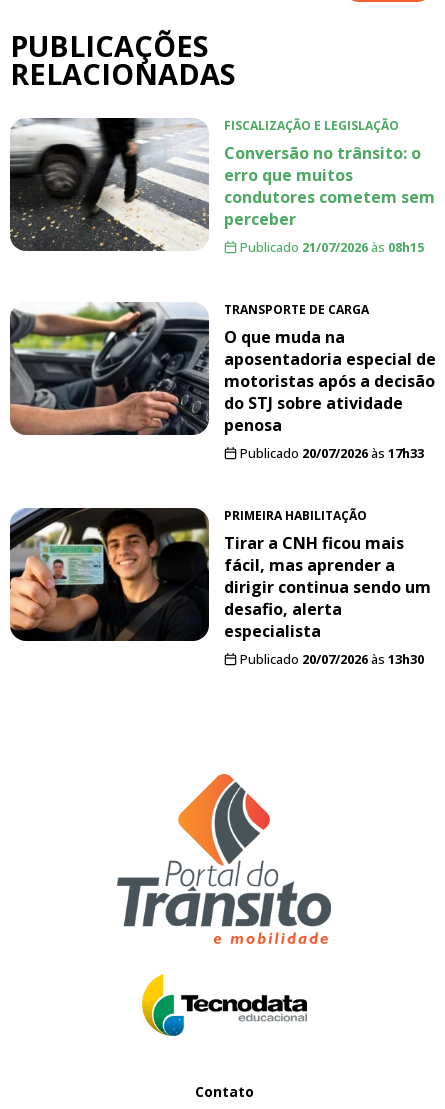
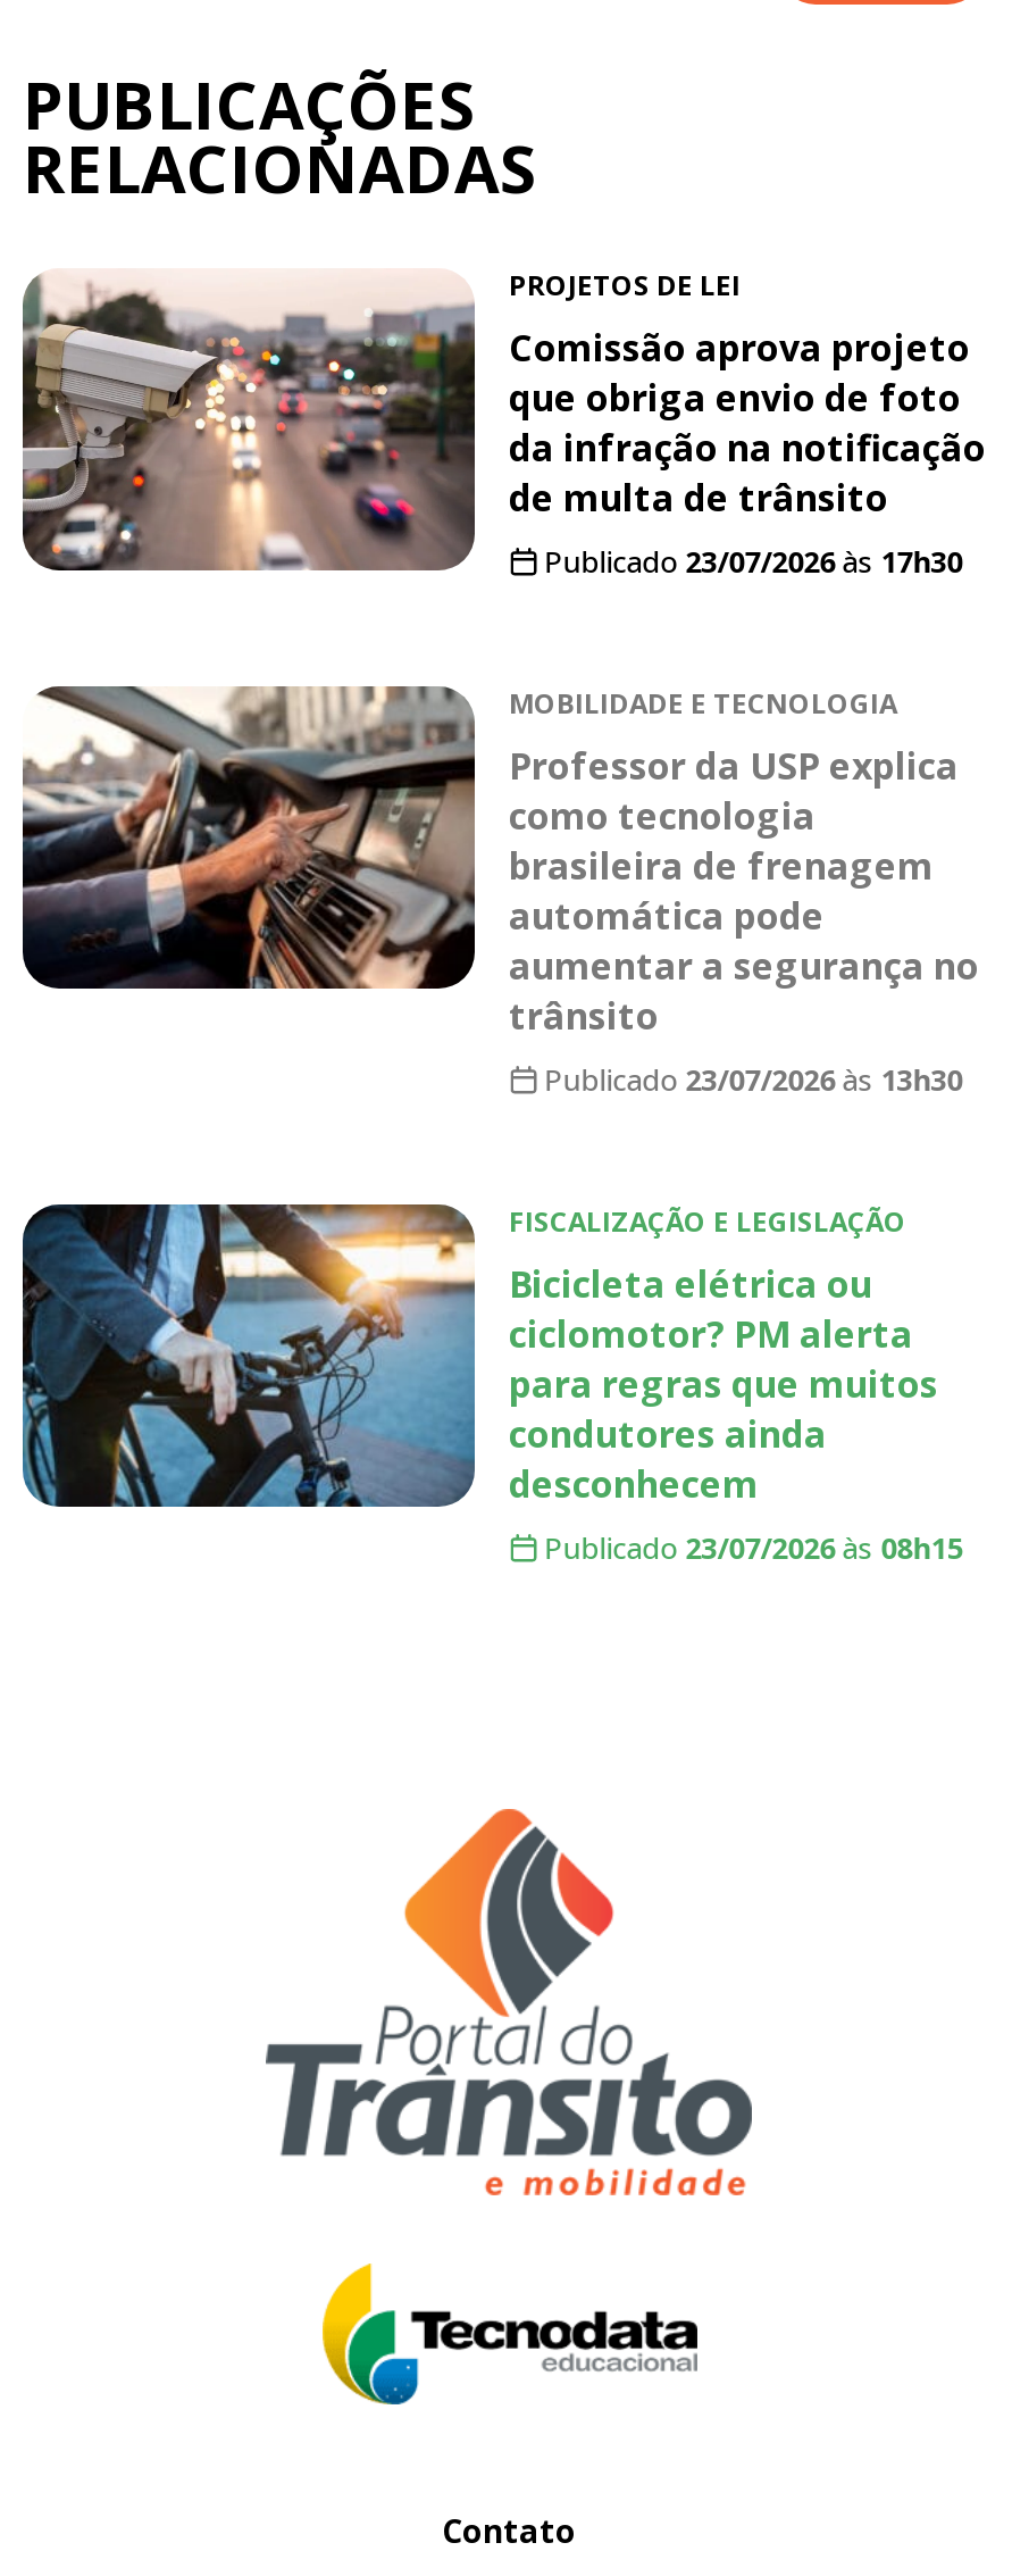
+ PROJETOS DE LEI
+ Comissão aprova projeto
+ que obriga envio de foto
+ da infração na notificação
+ de multa de trânsito
+ Publicado 23/07/2026às 17h30
+ MOBILIDADE E TECNOLOGIA
+ Professor da USP explica
+ como tecnologia
+ brasileira de frenagem
+ automática pode
+ aumentar a segurança no
+ trânsito
+ Publicado 23/07/2026às 13h30

- [image]
+ [image]

moved down: FISCALIZAÇÃO E LEGISLAÇÃO

- [image]
- Conversão no trânsito: o
- erro que muitos
- condutores cometem sem
- perceber
- Publicado 21/07/2026 às 08h15
- TRANSPORTE DE CARGA
- O que muda na
- aposentadoria especial de
- motoristas após a decisão
- do STJ sobre atividade
- penosa
- Publicado 20/07/2026 às 17h33
- PRIMEIRA HABILITAÇÃO
- Tirar a CNH ficou mais
- fácil, mas aprender a
- dirigir continua sendo um
- desafio, alerta
- especialista
- Publicado 20/07/2026 às 13h30
+ [image]
+ Bicicleta elétrica ou
+ ciclomotor? PM alerta
+ para regras que muitos
+ condutores ainda
+ desconhecem
+ Publicado 23/07/2026às 08h15

- [image]
+ [image]
